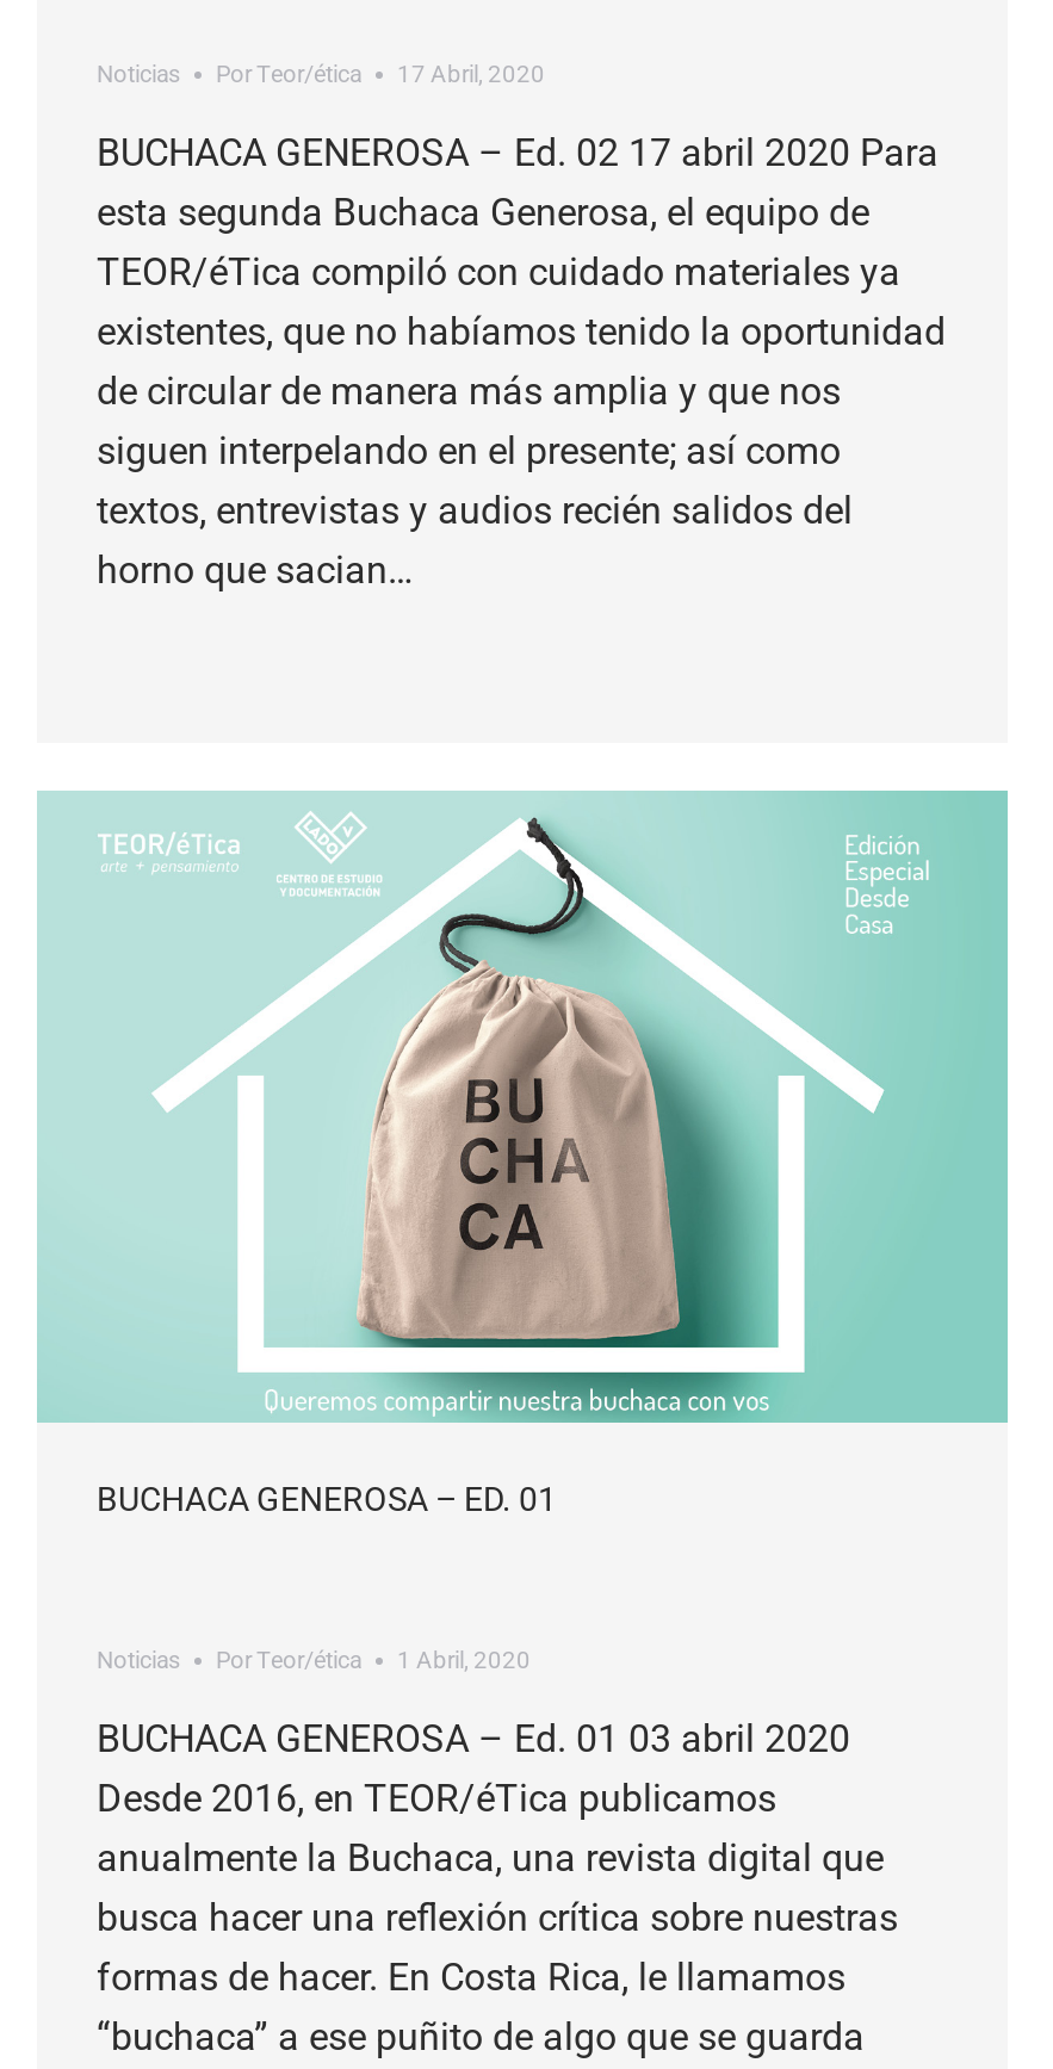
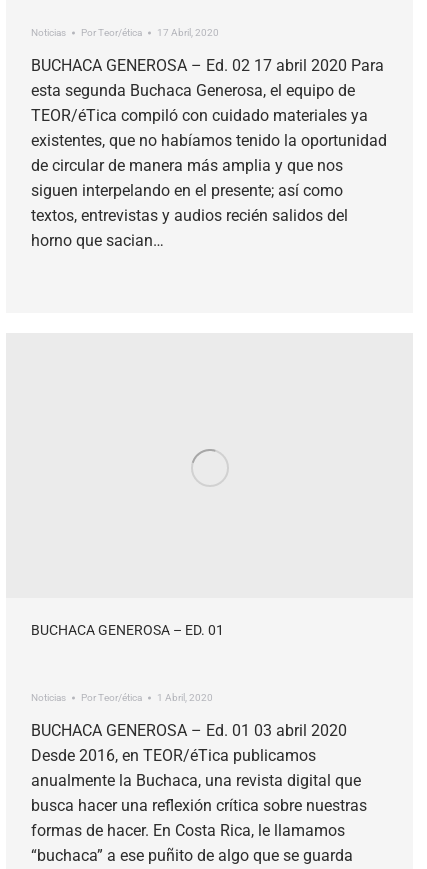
- [image]
